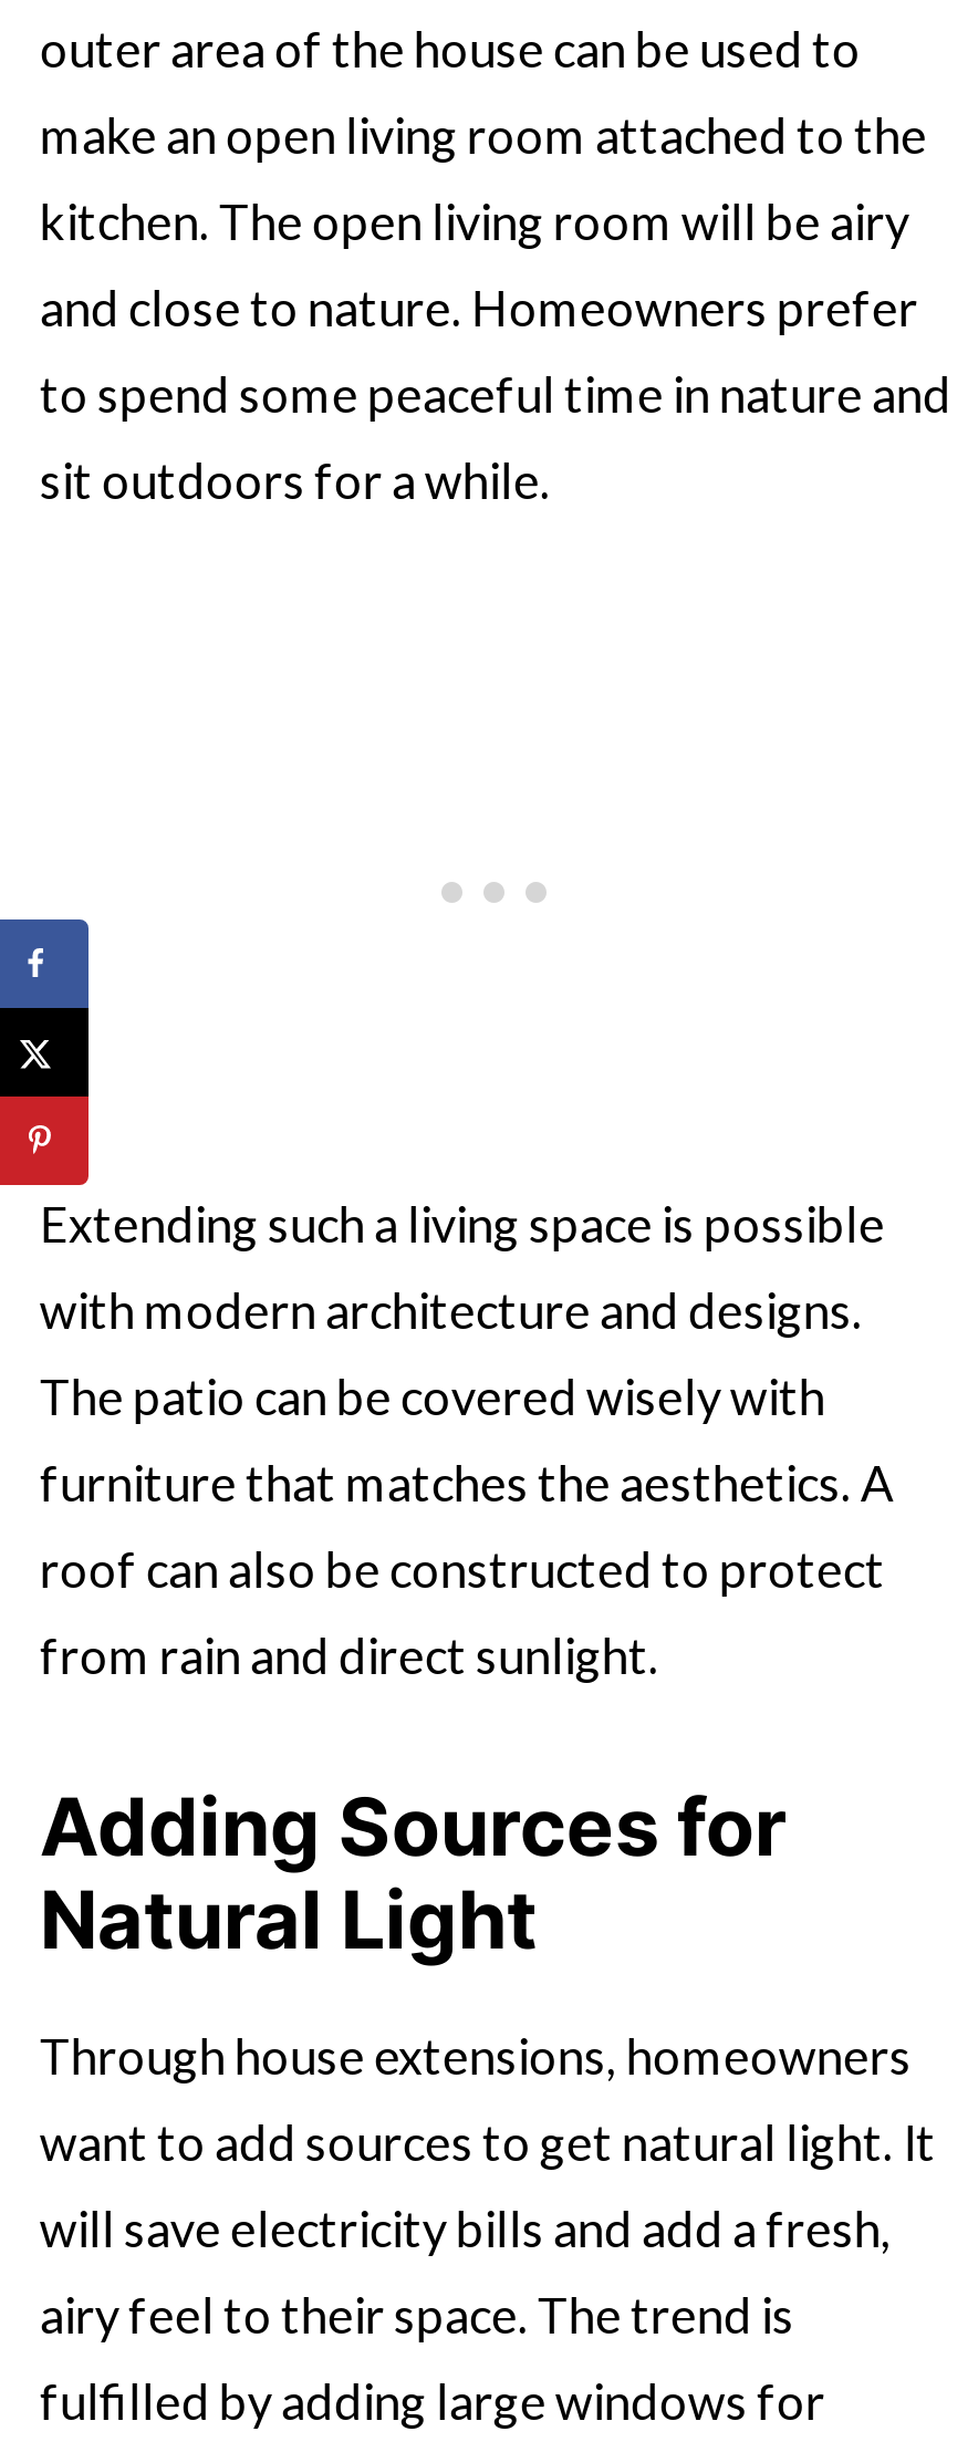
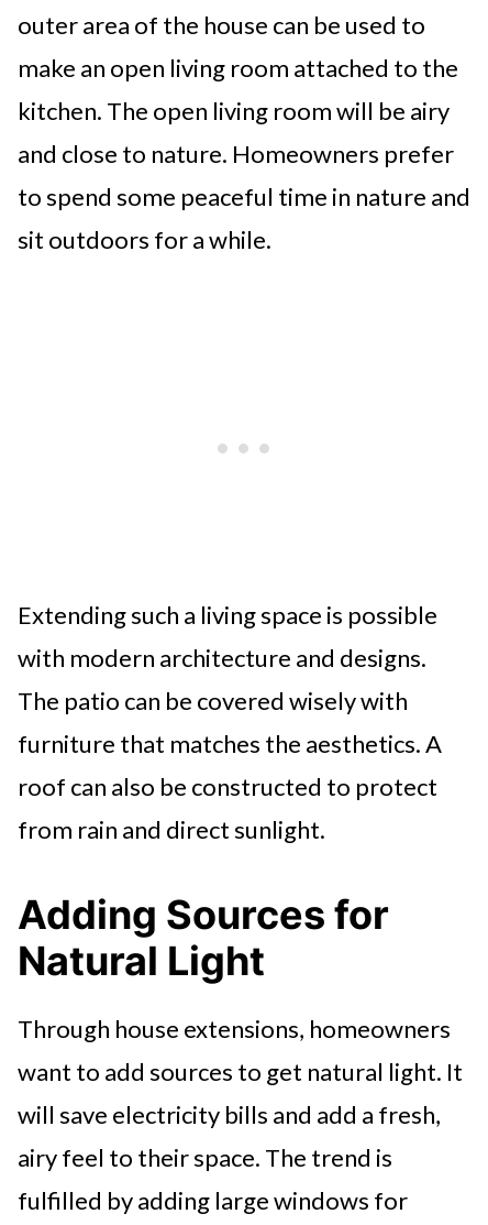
- [image]
